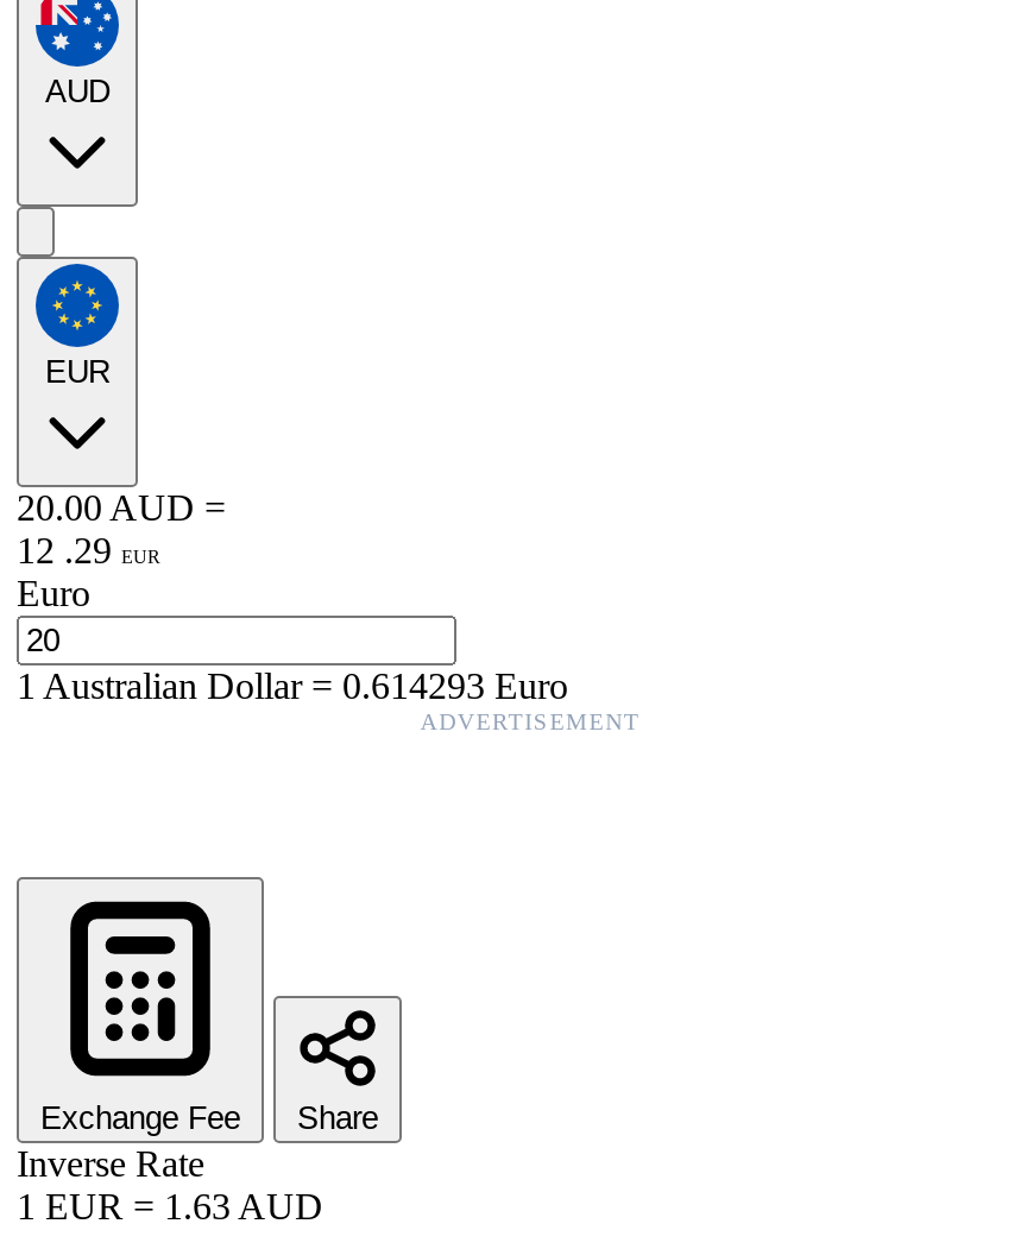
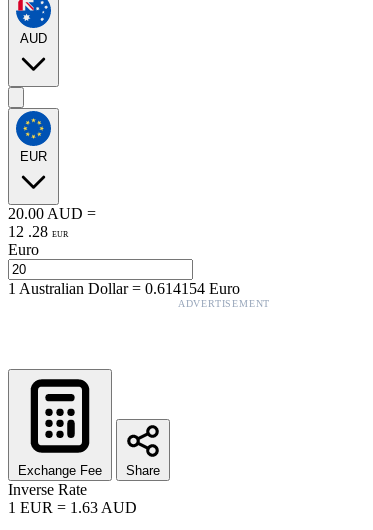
- 12 . 29 EUR
+ 12 . 28 EUR

- 1Australian Dollar=0.614293 Euro
+ 1Australian Dollar=0.614154 Euro
